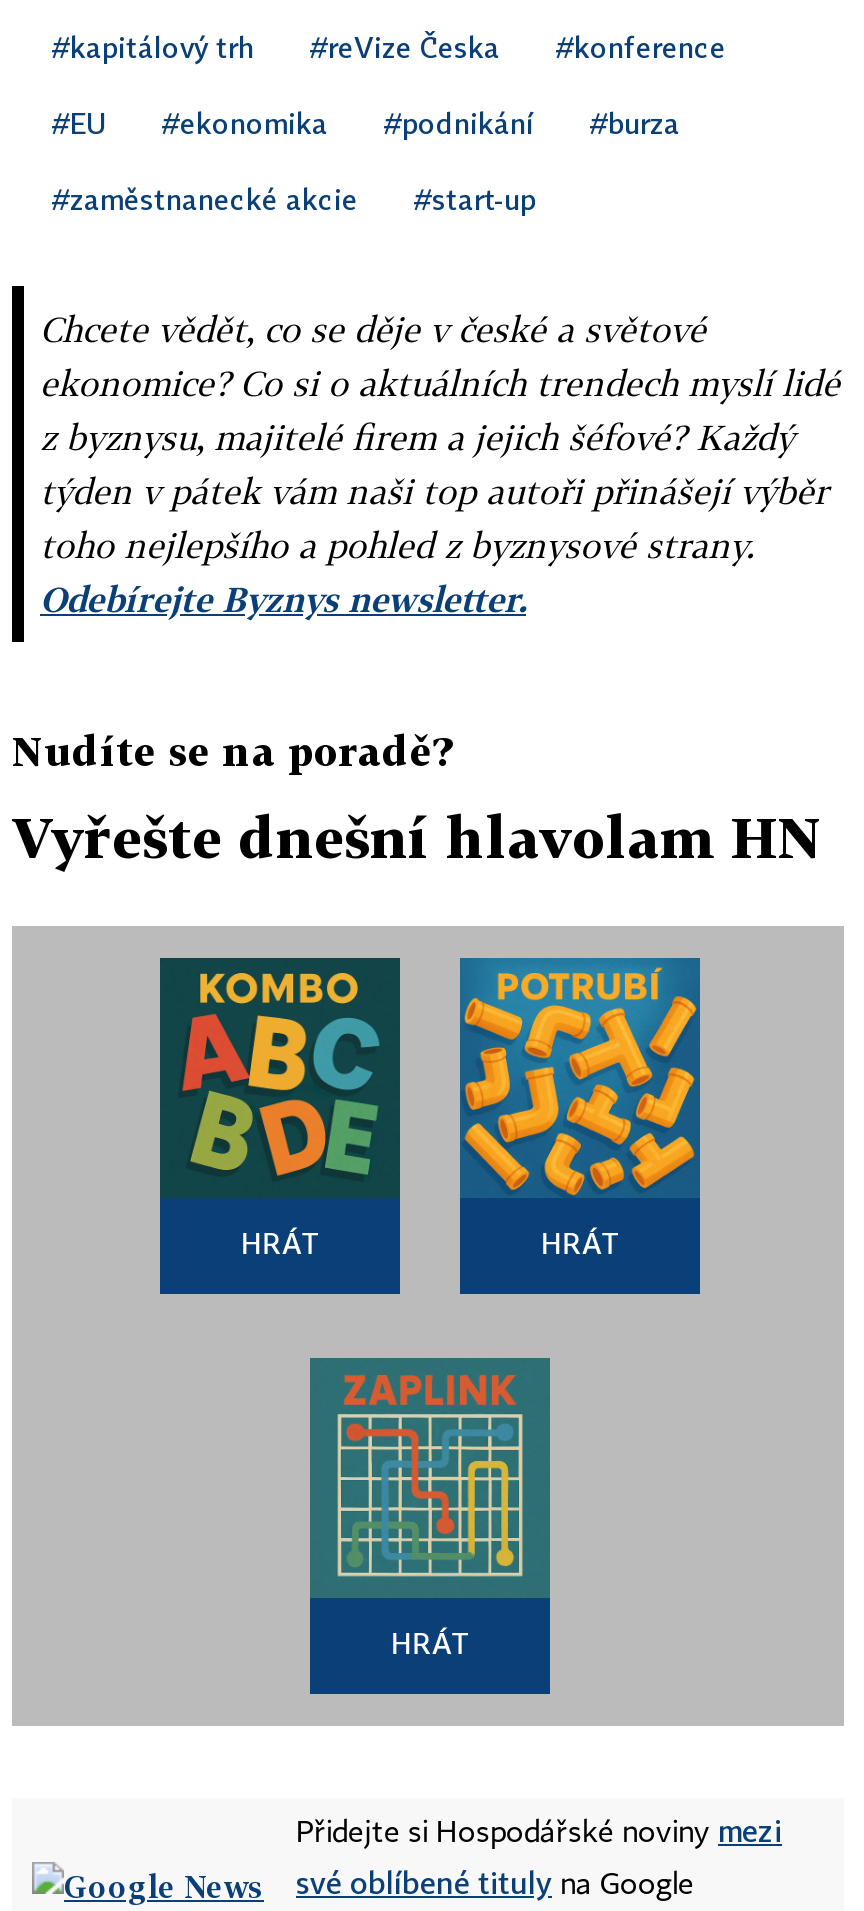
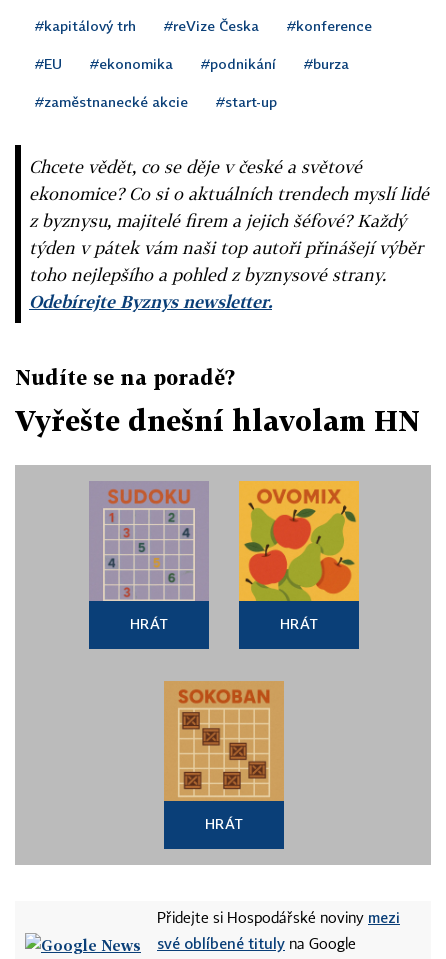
- [image]
+ [image]

- [image]
+ [image]

- [image]
+ [image]
